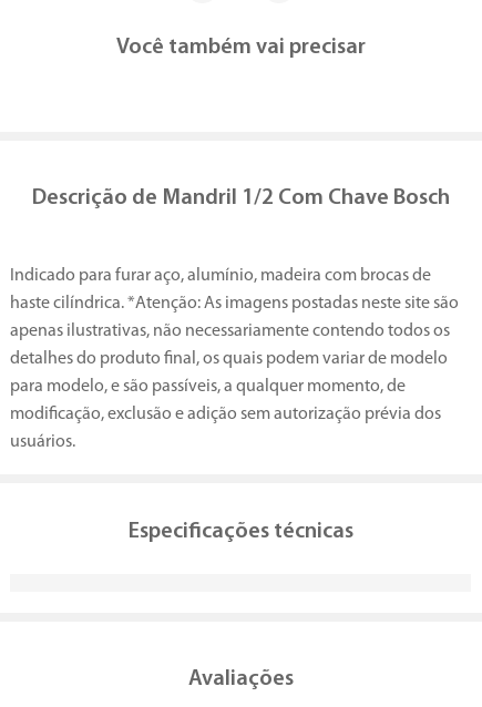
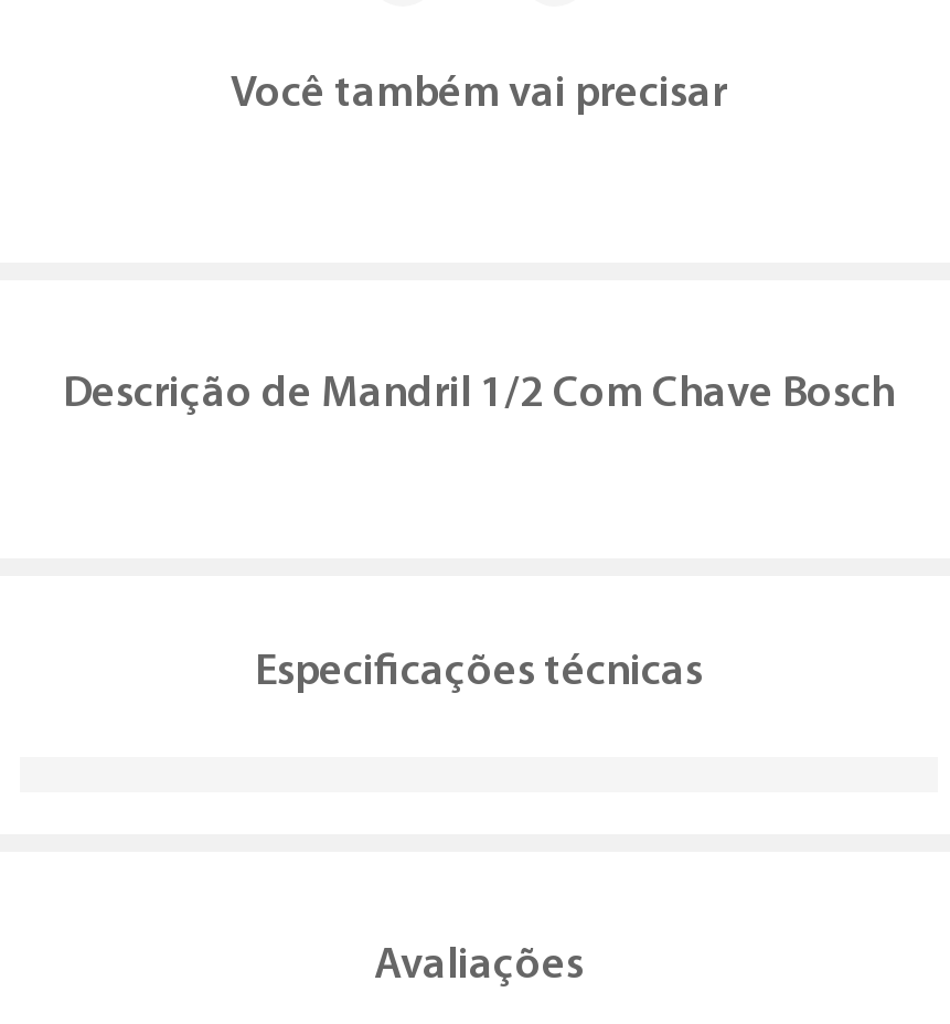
- Indicado para furar aço, alumínio, madeira com brocas de
- haste cilíndrica. *Atenção: As imagens postadas neste site são
- apenas ilustrativas, não necessariamente contendo todos os
- detalhes do produto final, os quais podem variar de modelo
- para modelo, e são passíveis, a qualquer momento, de
- modificação, exclusão e adição sem autorização prévia dos
- usuários.
